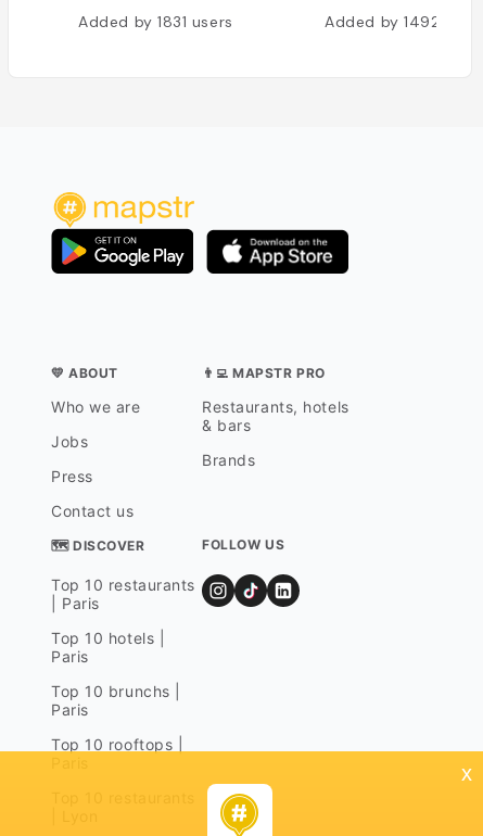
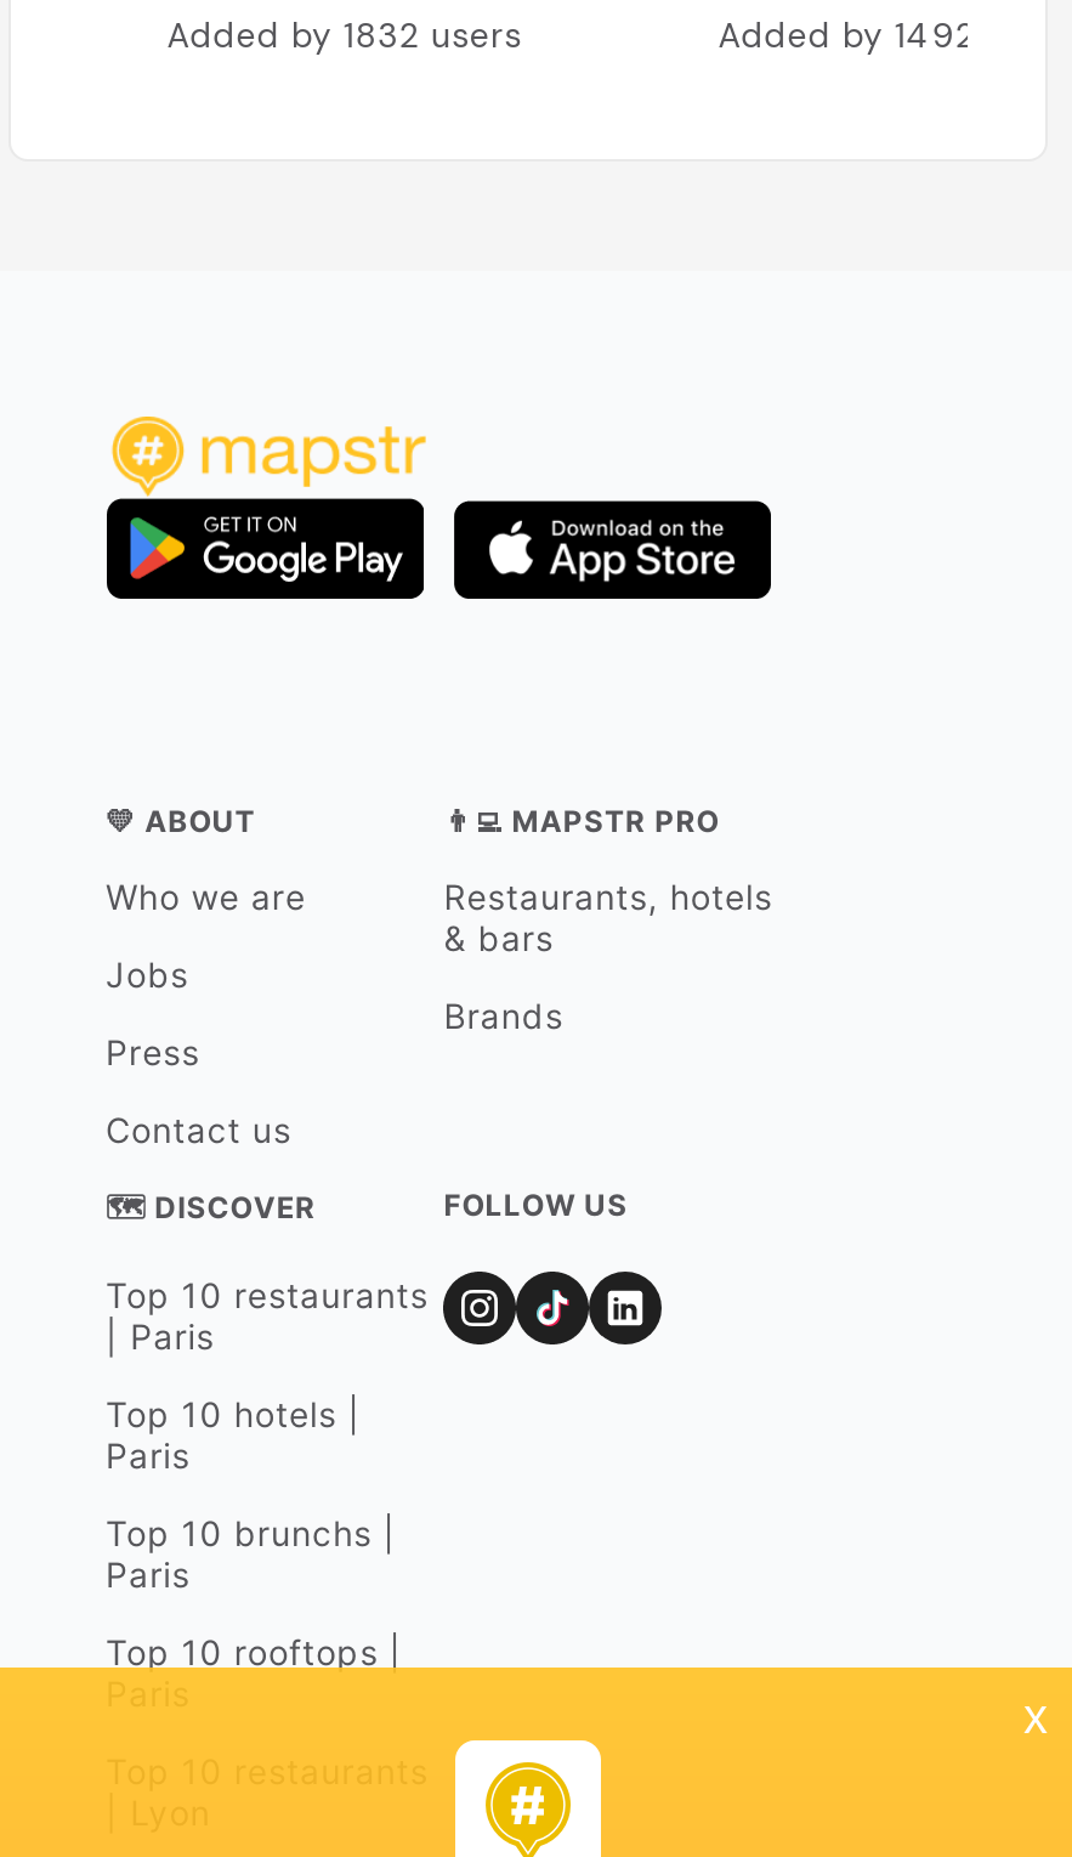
- Added by 1831 users
+ Added by 1832 users
